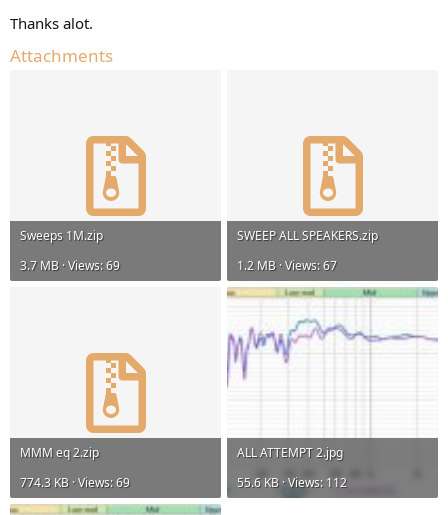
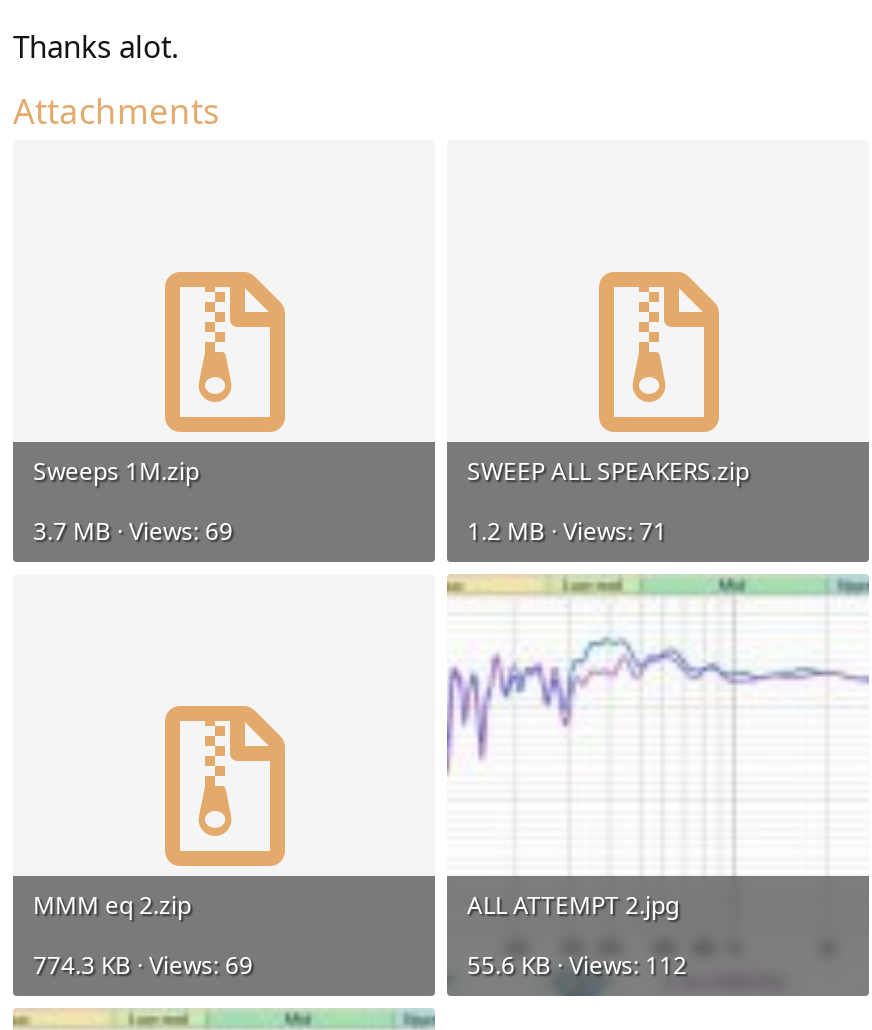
- 1.2 MB · Views: 67
+ 1.2 MB · Views: 71
